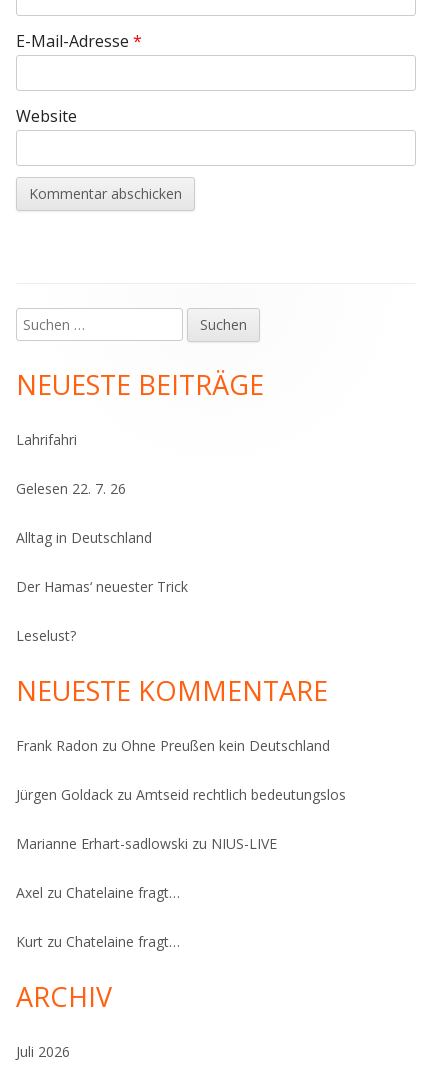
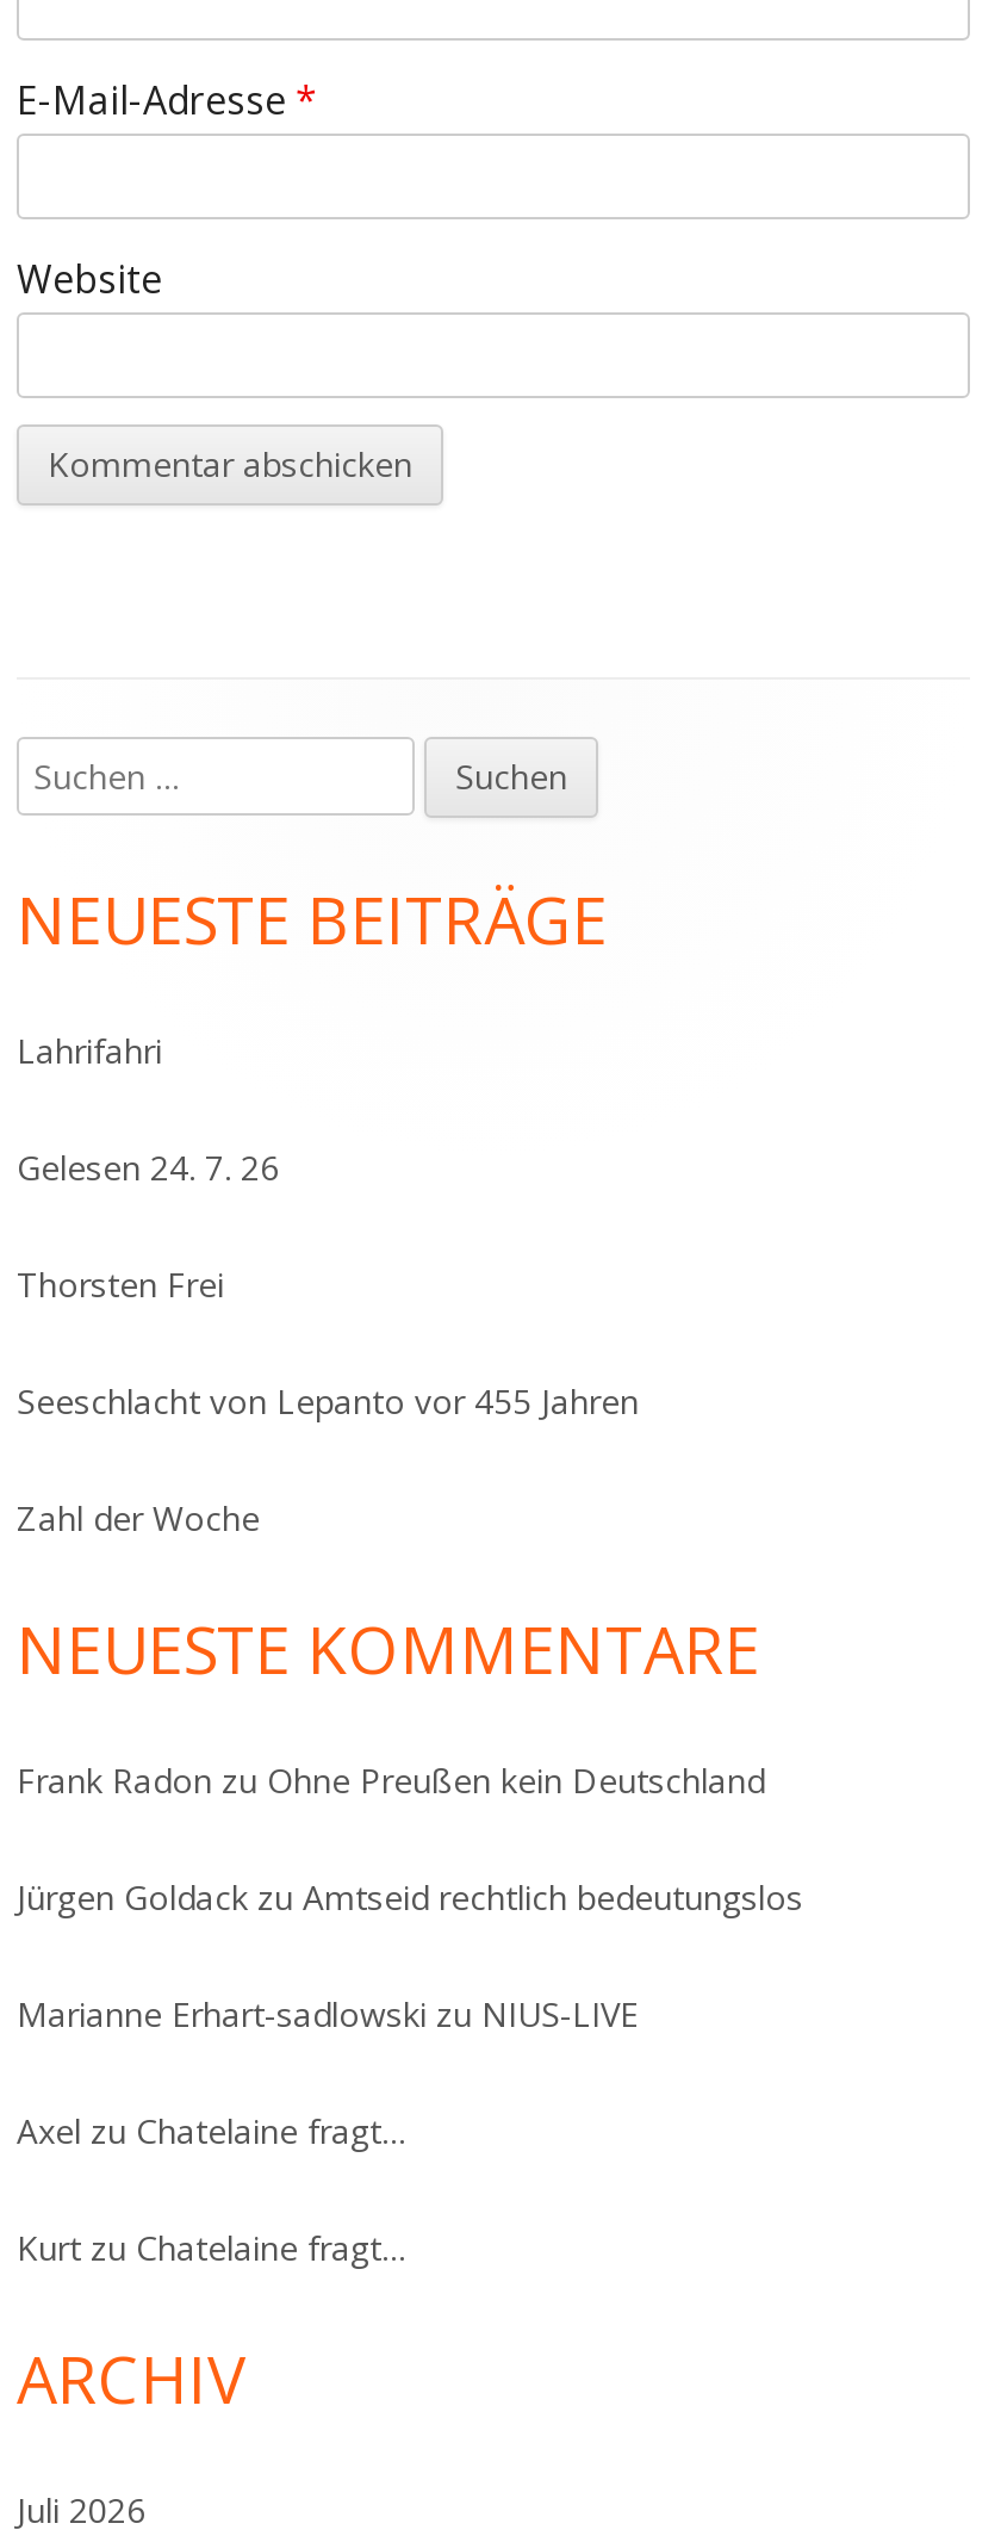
- Gelesen 22. 7. 26
+ Gelesen 24. 7. 26

- Alltag in Deutschland
+ Thorsten Frei

- Der Hamas‘ neuester Trick
+ Seeschlacht von Lepanto vor 455 Jahren

- Leselust?
+ Zahl der Woche
